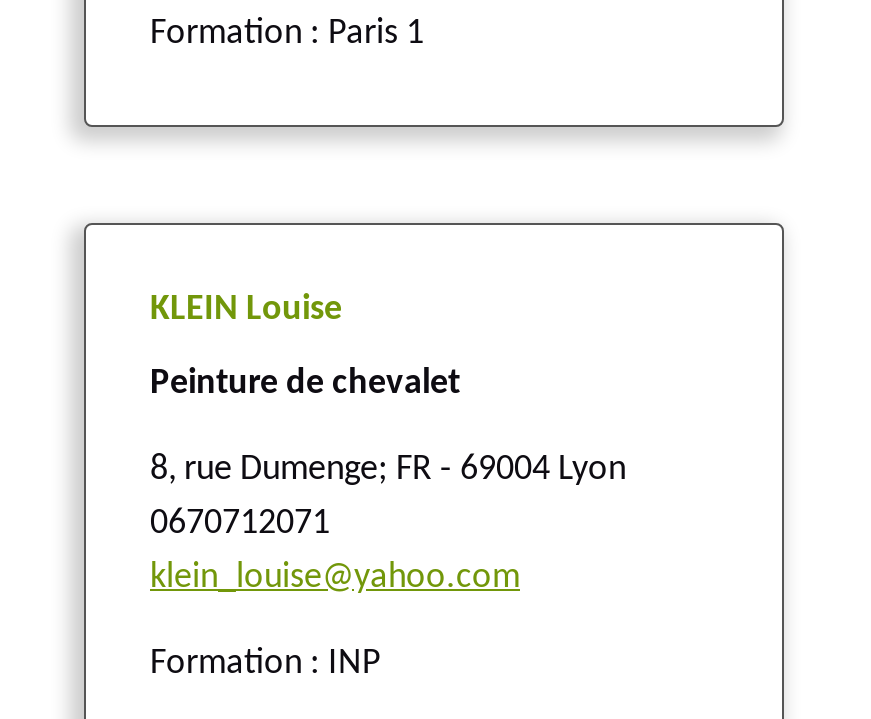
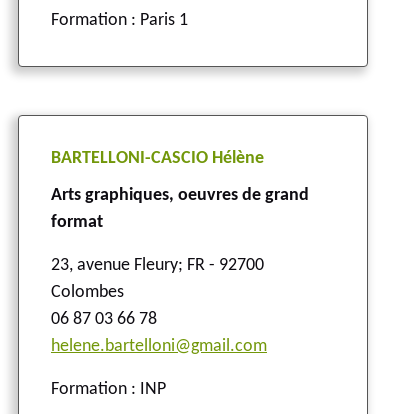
- KLEIN Louise
+ BARTELLONI-CASCIO Hélène

- Peinture de chevalet
+ Arts graphiques, oeuvres de grand
+ format

- 8, rue Dumenge; FR - 69004 Lyon
- 0670712071
- klein_louise@yahoo.com
+ 23, avenue Fleury; FR - 92700
+ Colombes
+ 06 87 03 66 78
+ helene.bartelloni@gmail.com
